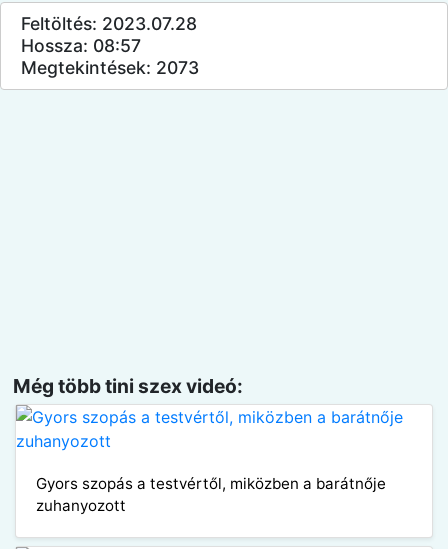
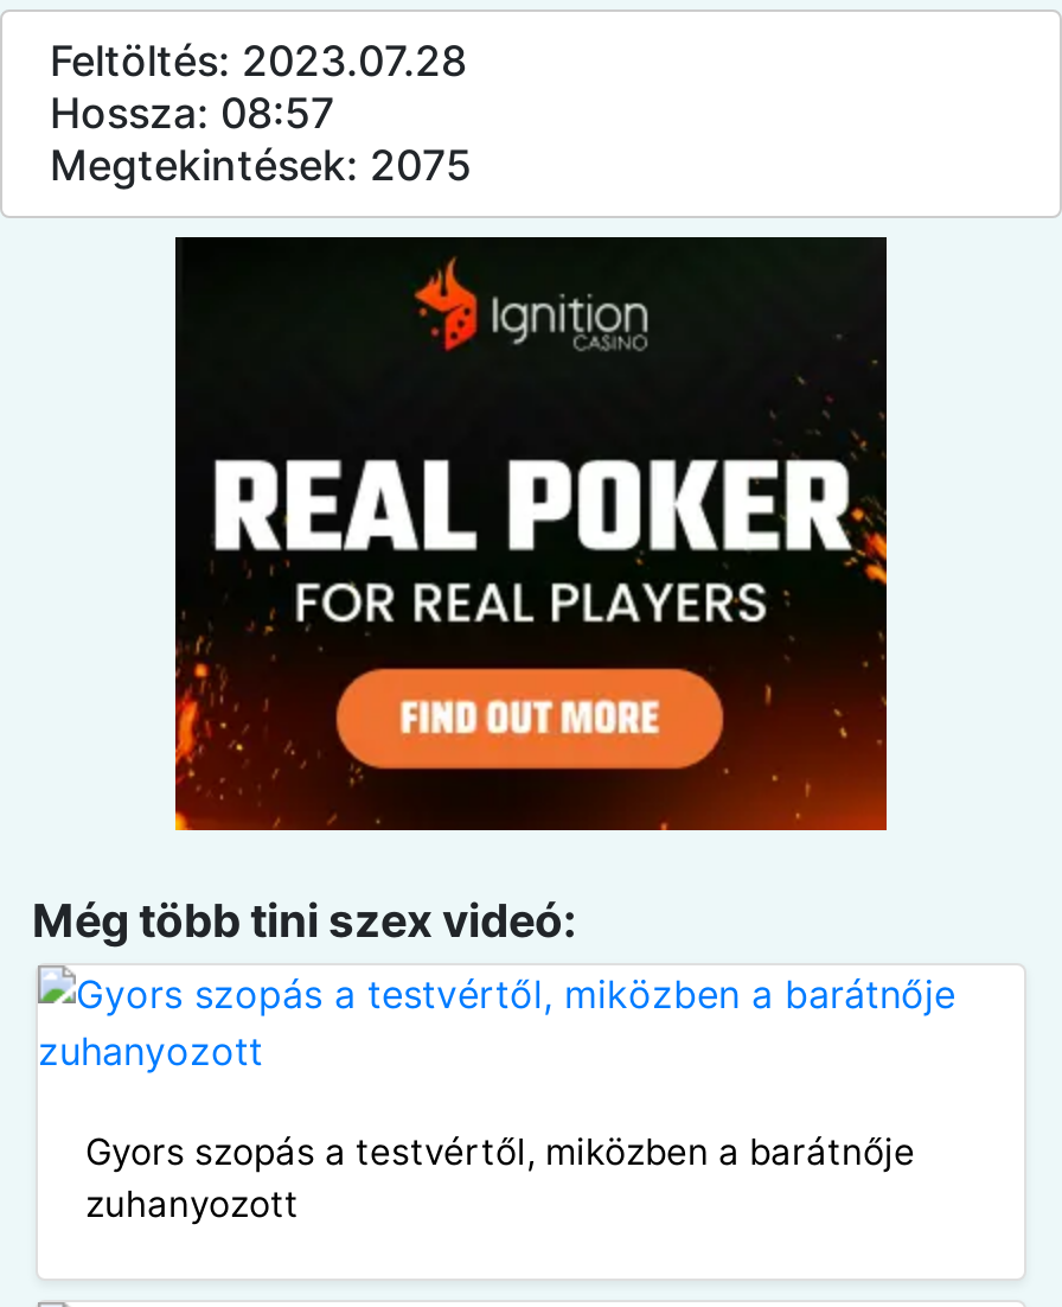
- Megtekintések: 2073
+ Megtekintések: 2075

+ [image]
